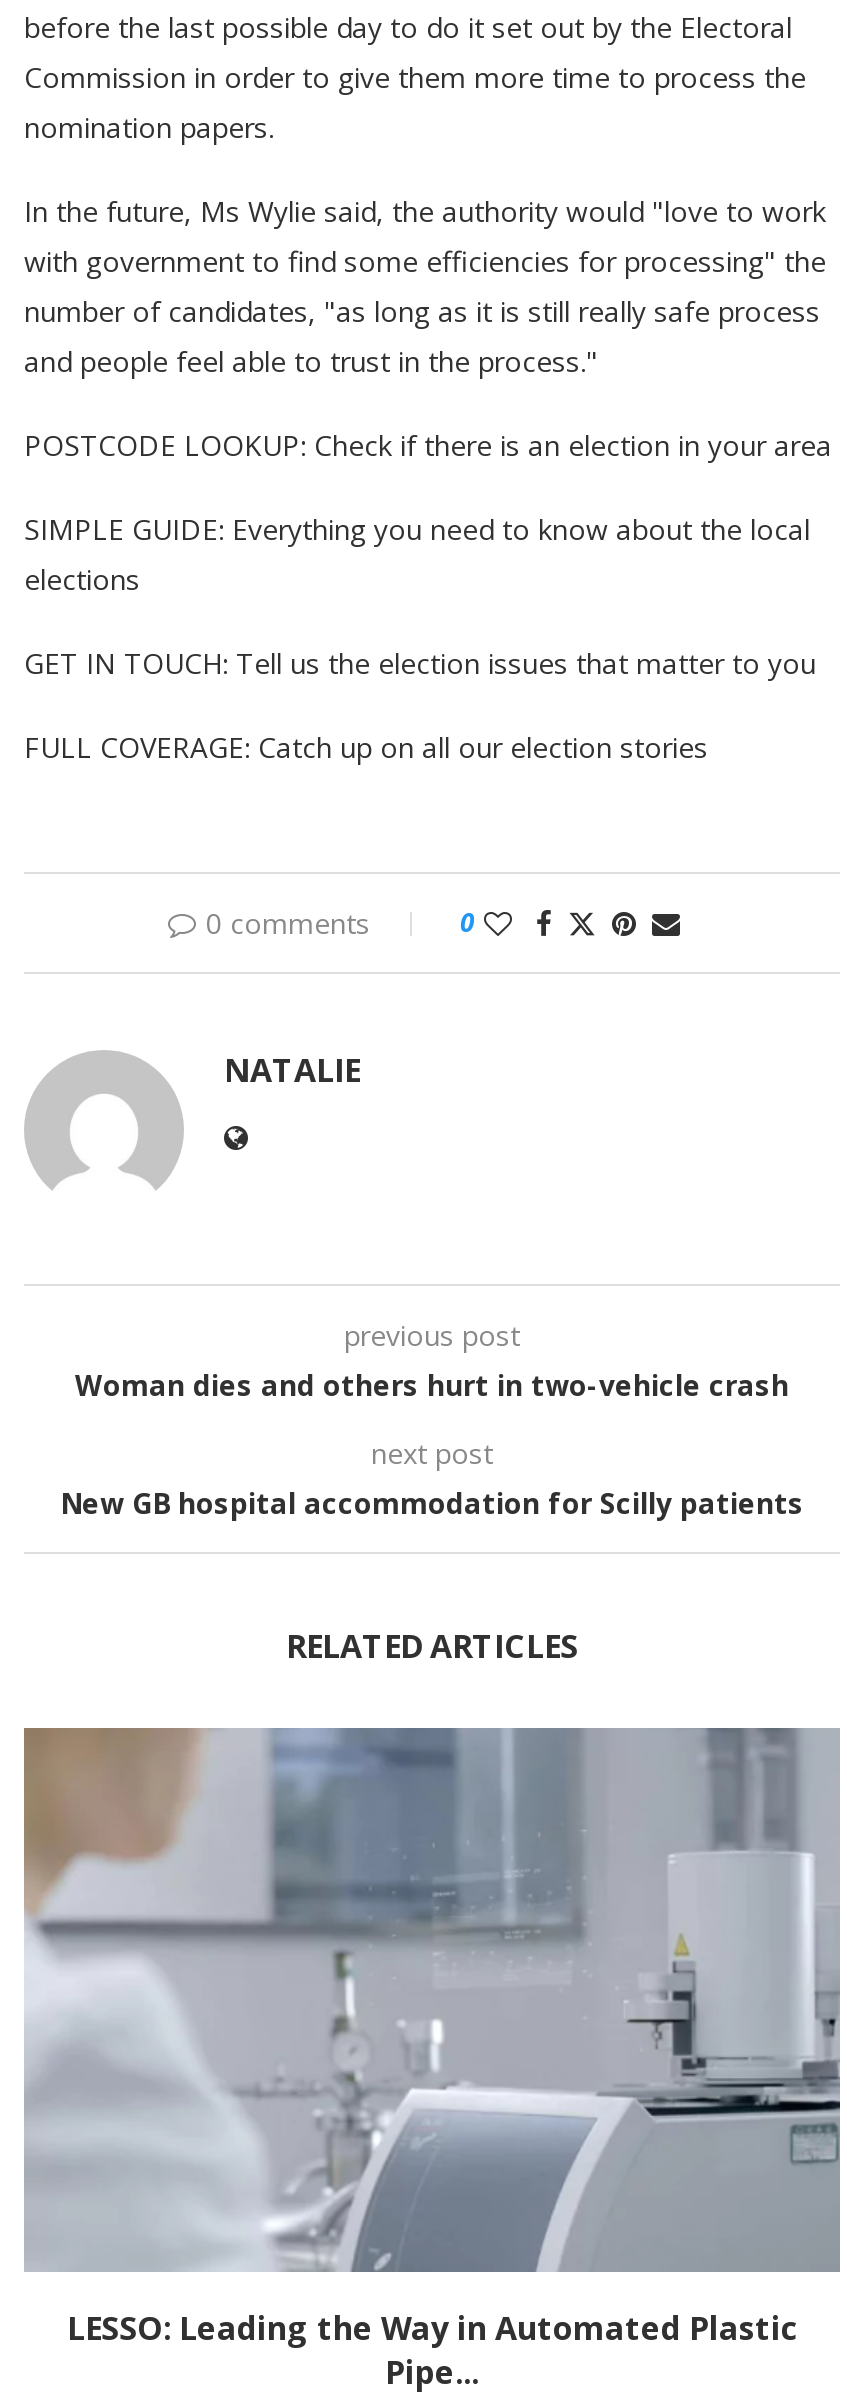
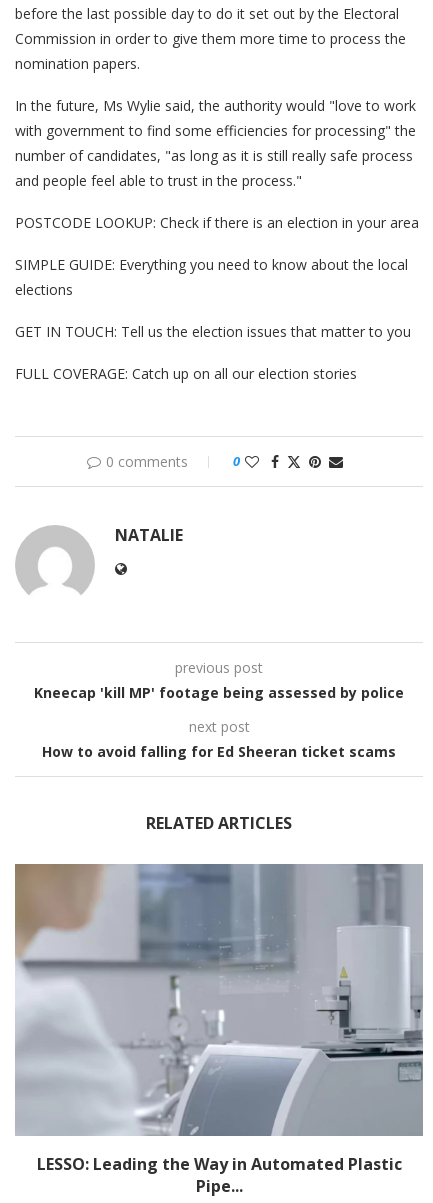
- Woman dies and others hurt in two-vehicle crash
+ Kneecap 'kill MP' footage being assessed by police

- New GB hospital accommodation for Scilly patients
+ How to avoid falling for Ed Sheeran ticket scams
